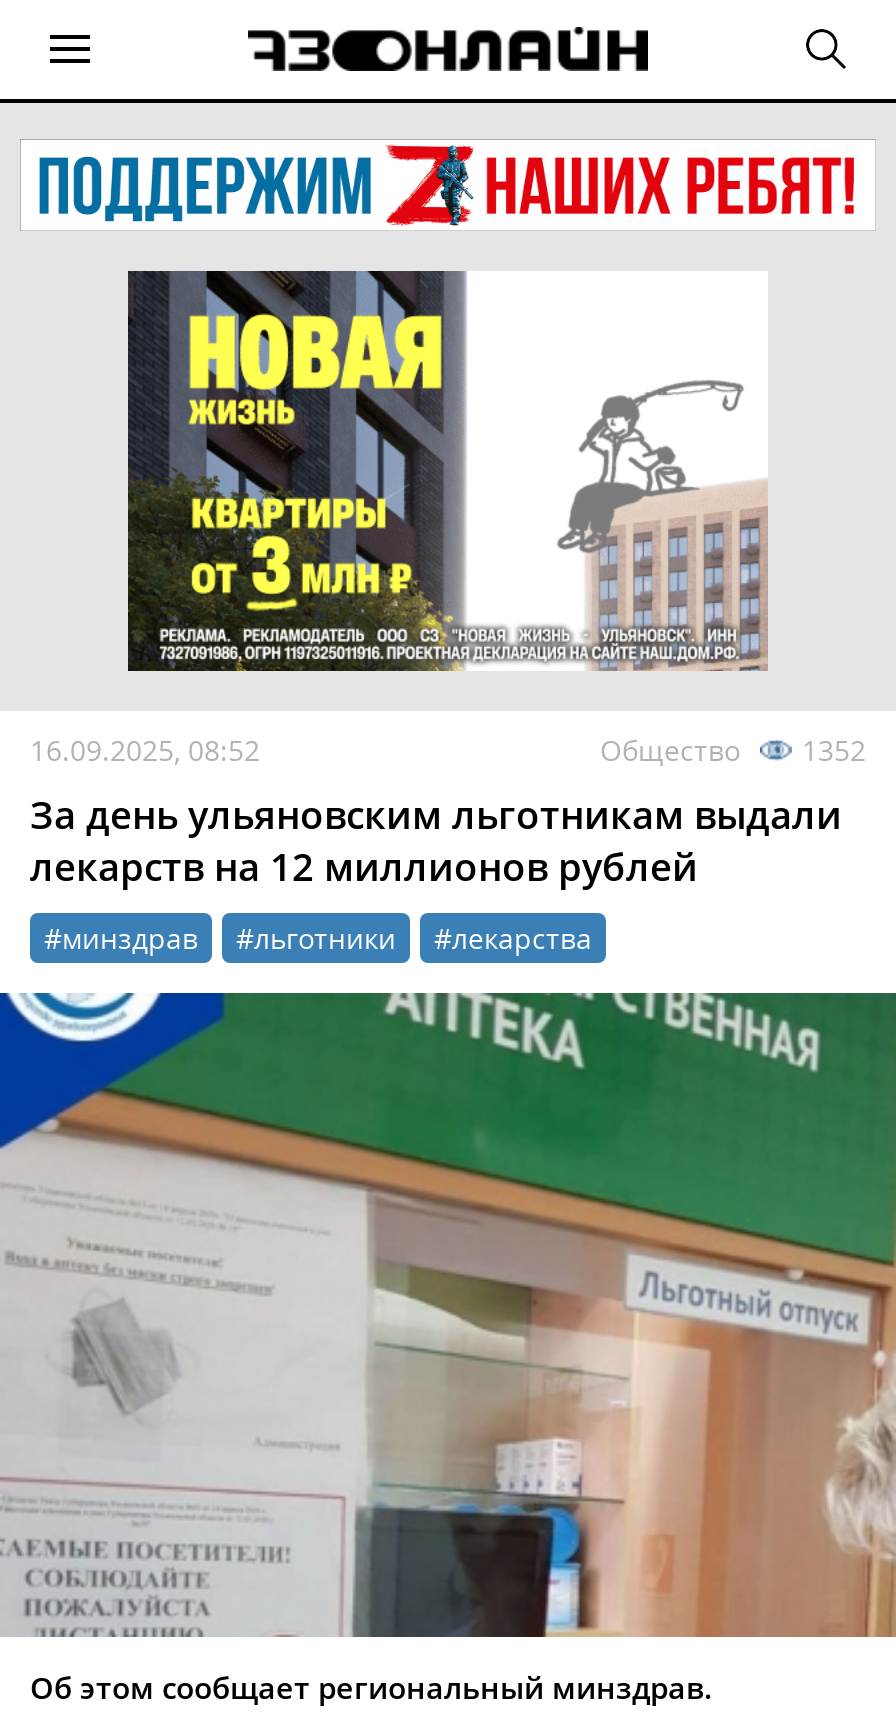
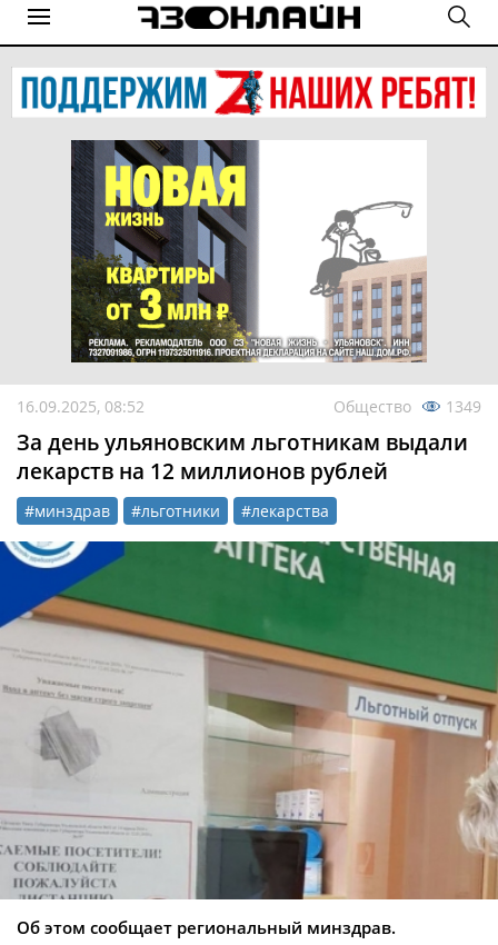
- Общество 1352
+ Общество 1349
